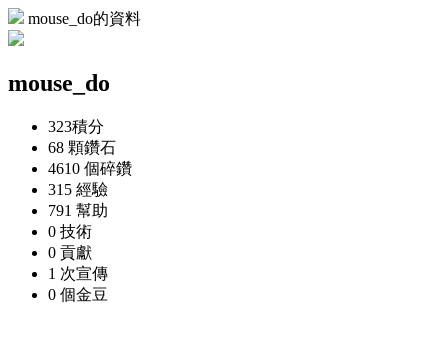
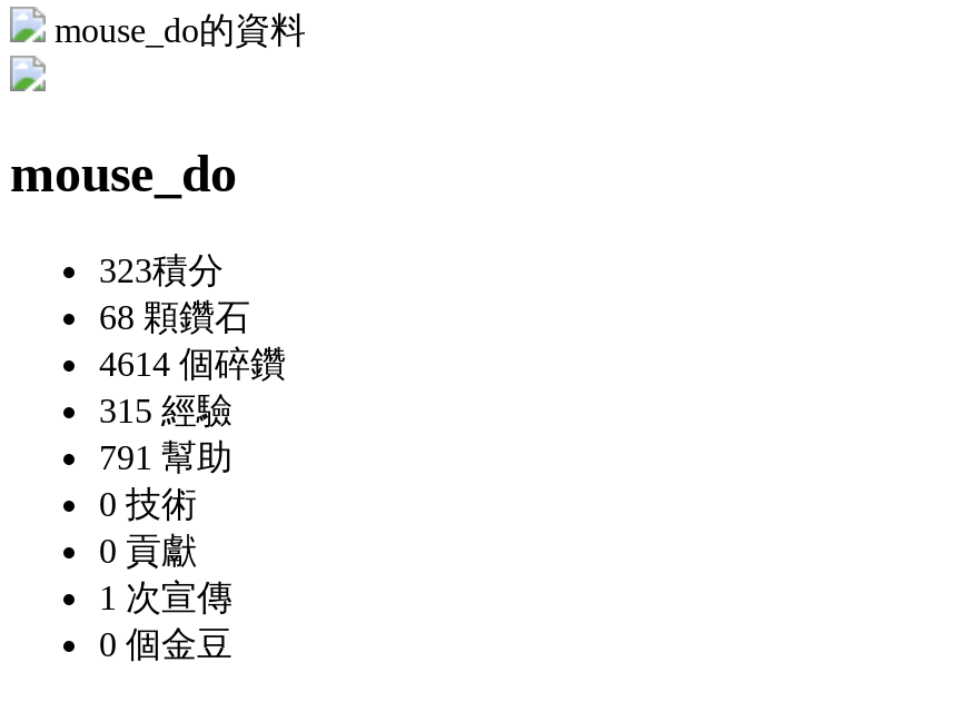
- 4610 個碎鑽
+ 4614 個碎鑽
